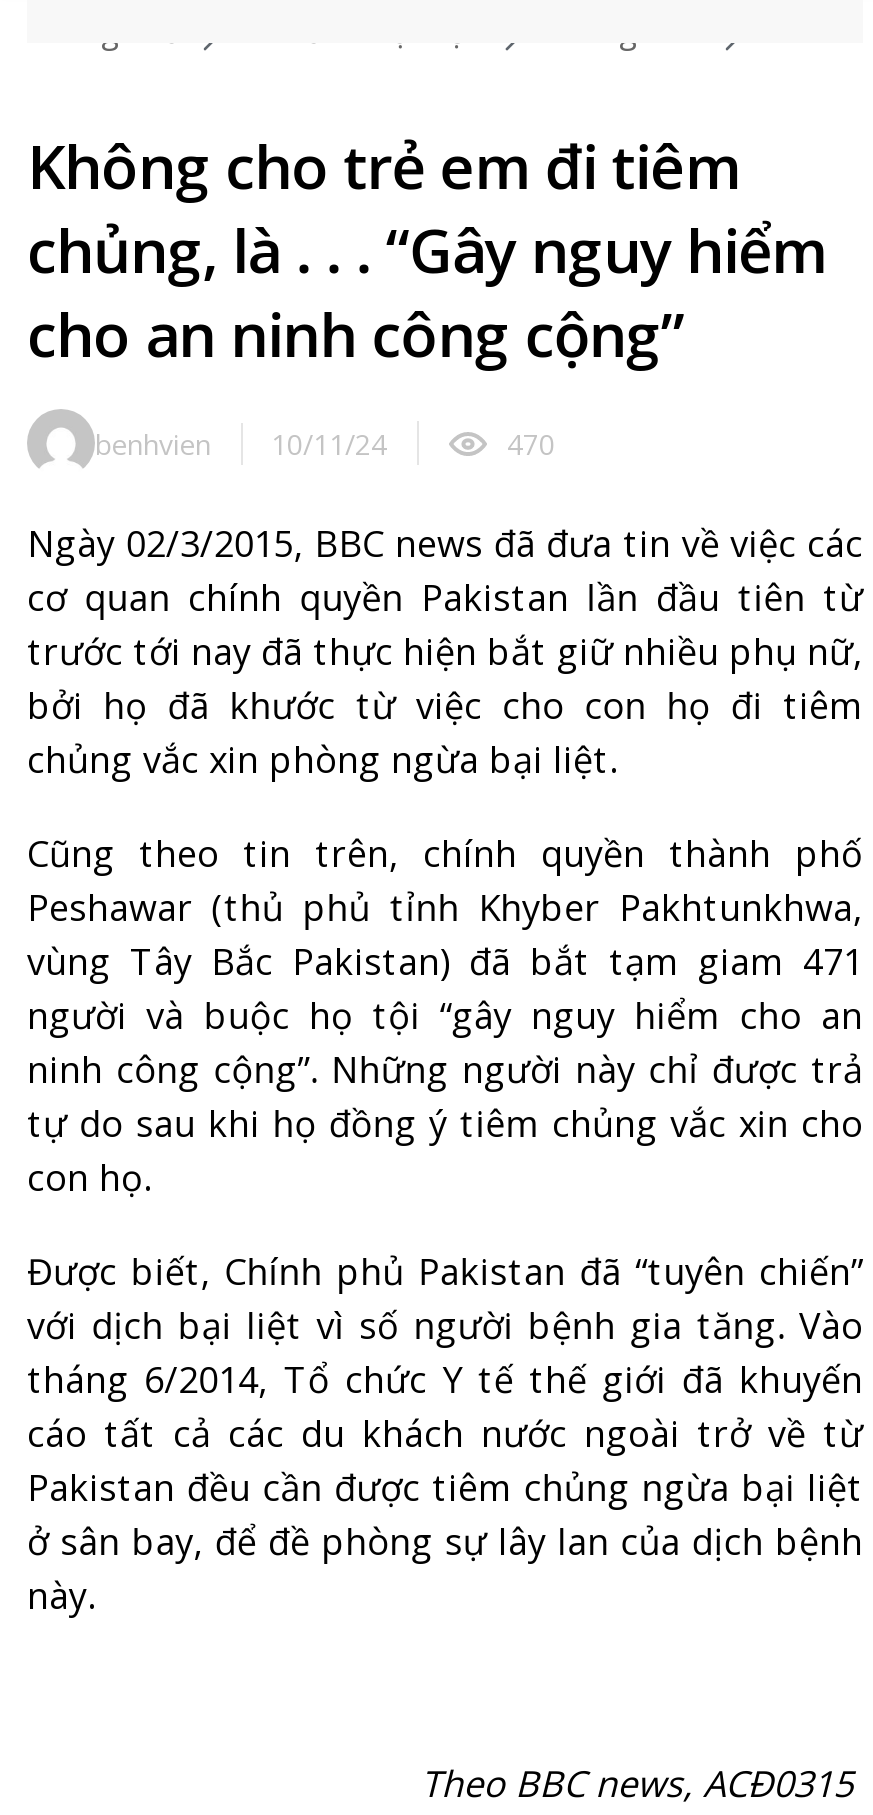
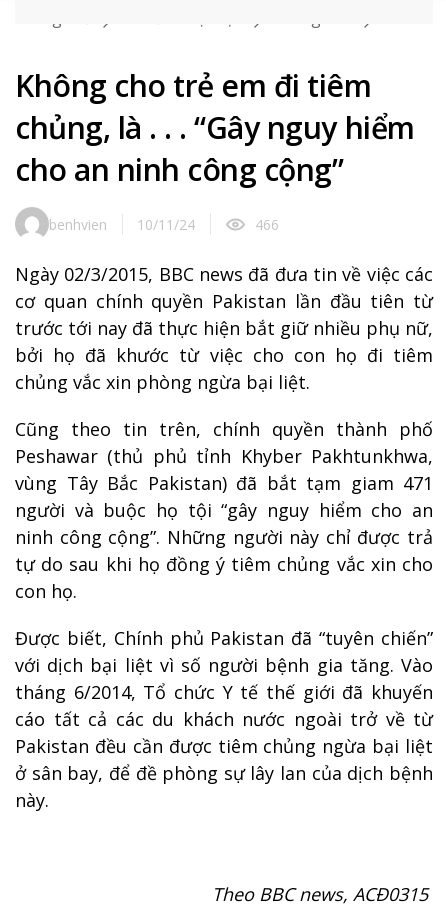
- 470
+ 466
